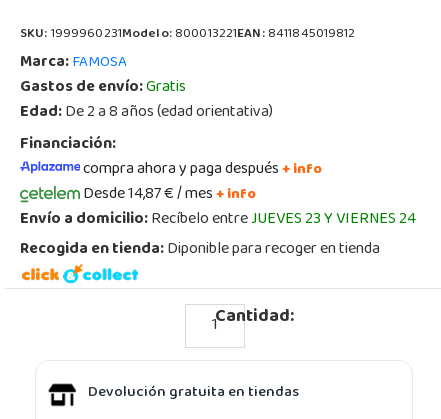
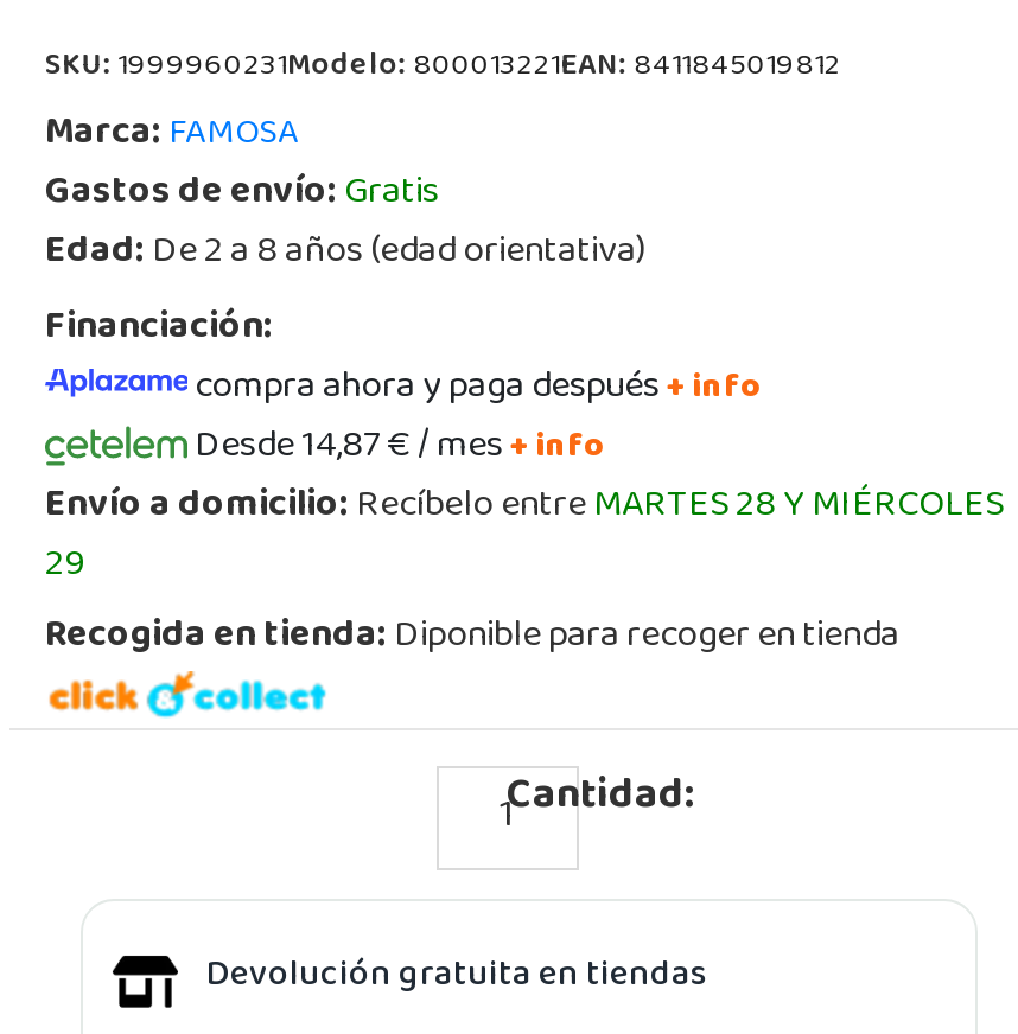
- Envío a domicilio: Recíbelo entreJUEVES 23 Y VIERNES 24
+ Envío a domicilio: Recíbelo entreMARTES 28 Y MIÉRCOLES
+ 29
